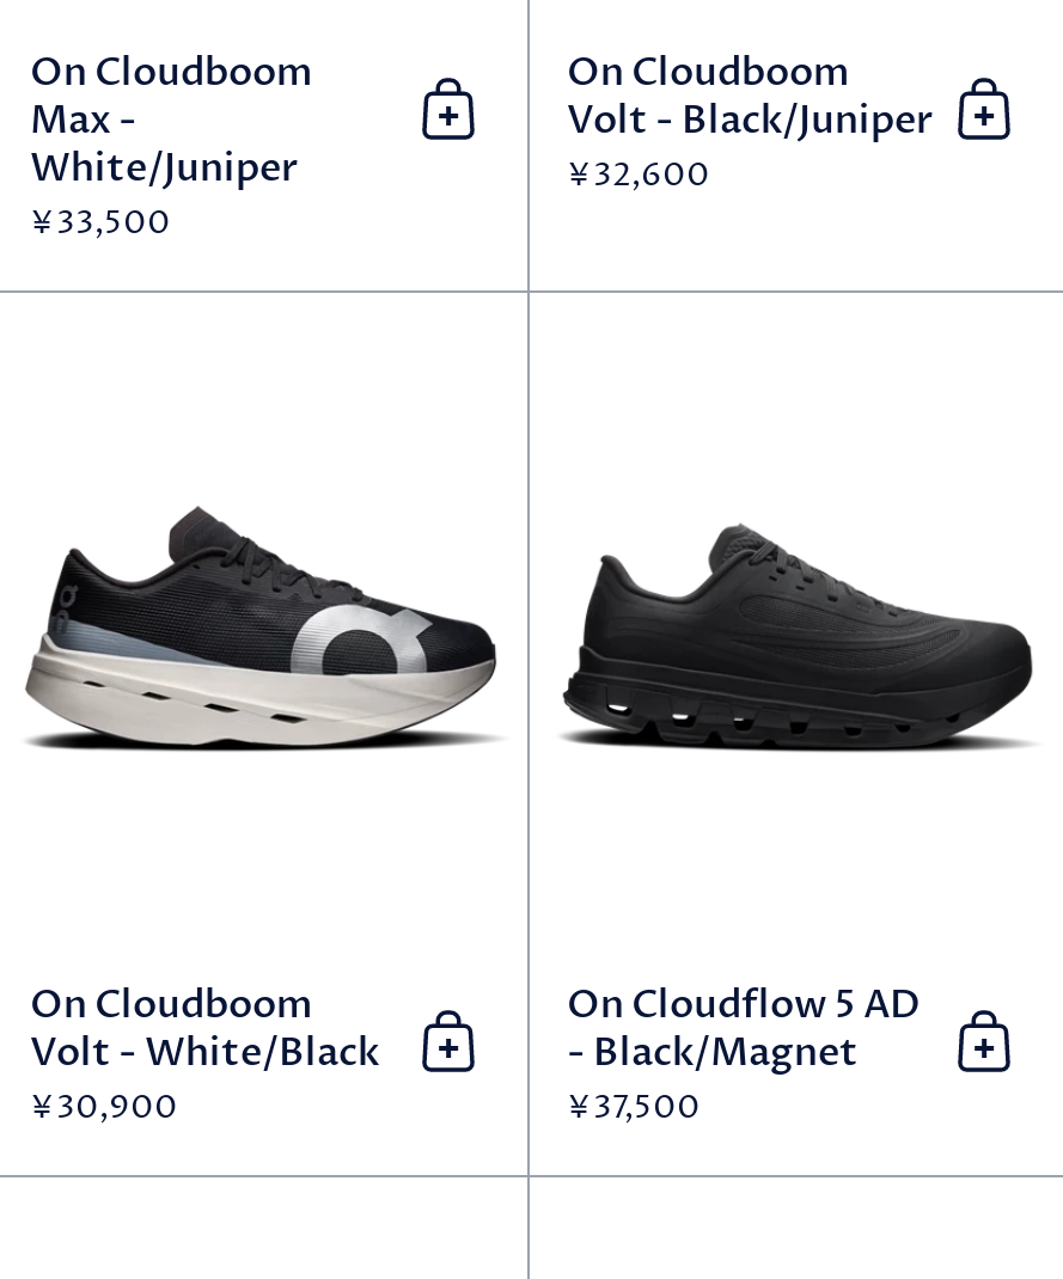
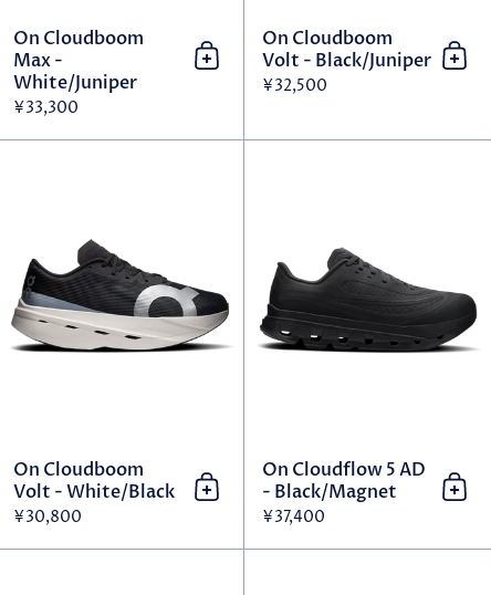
- ¥32,600
+ ¥32,500

- ¥33,500
+ ¥33,300

- ¥30,900
+ ¥30,800

- ¥37,500
+ ¥37,400
